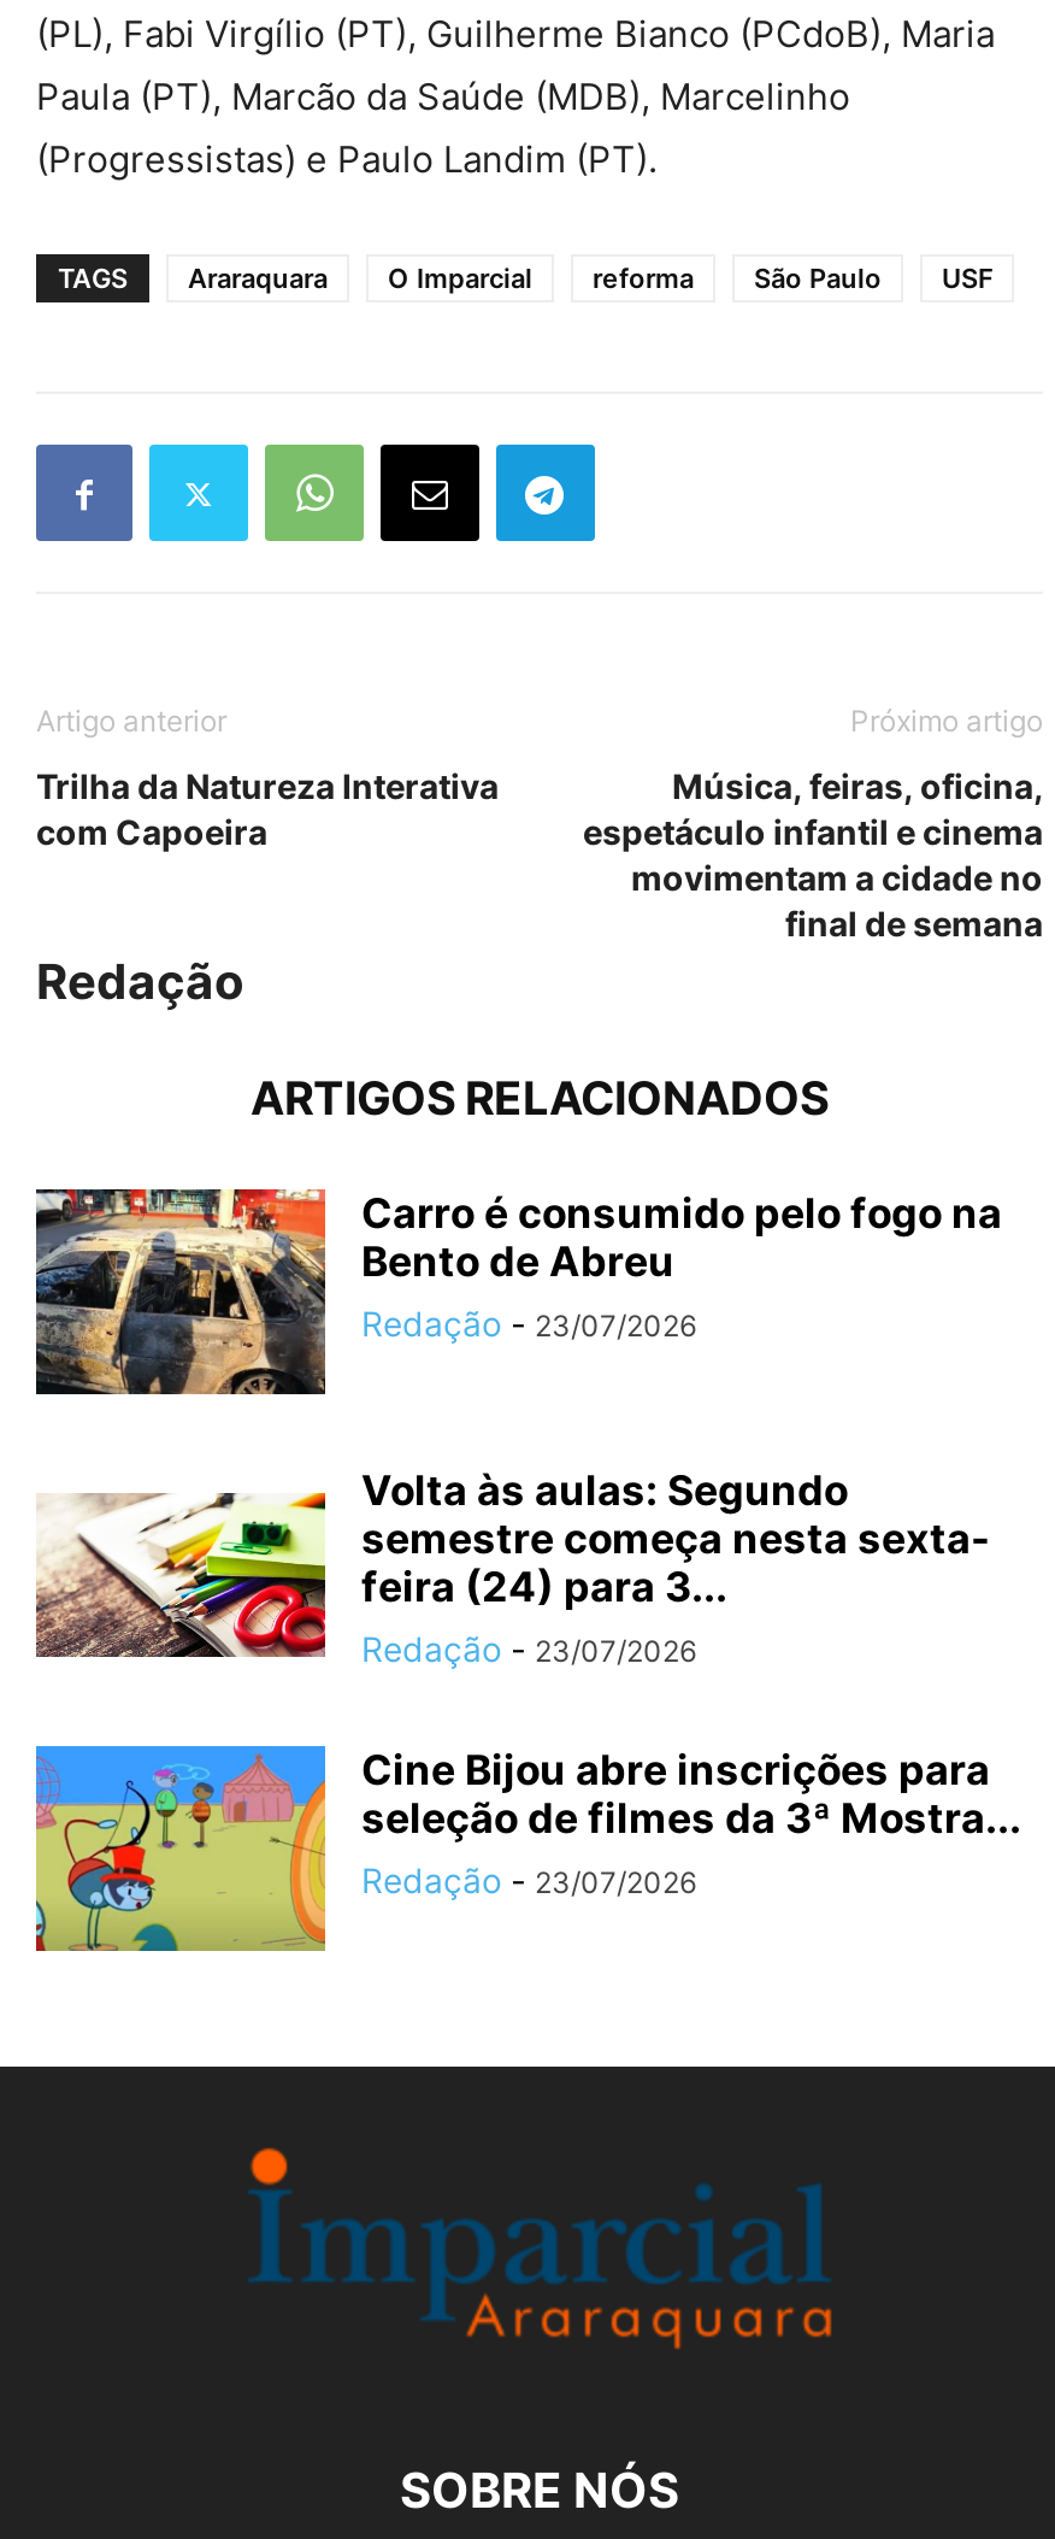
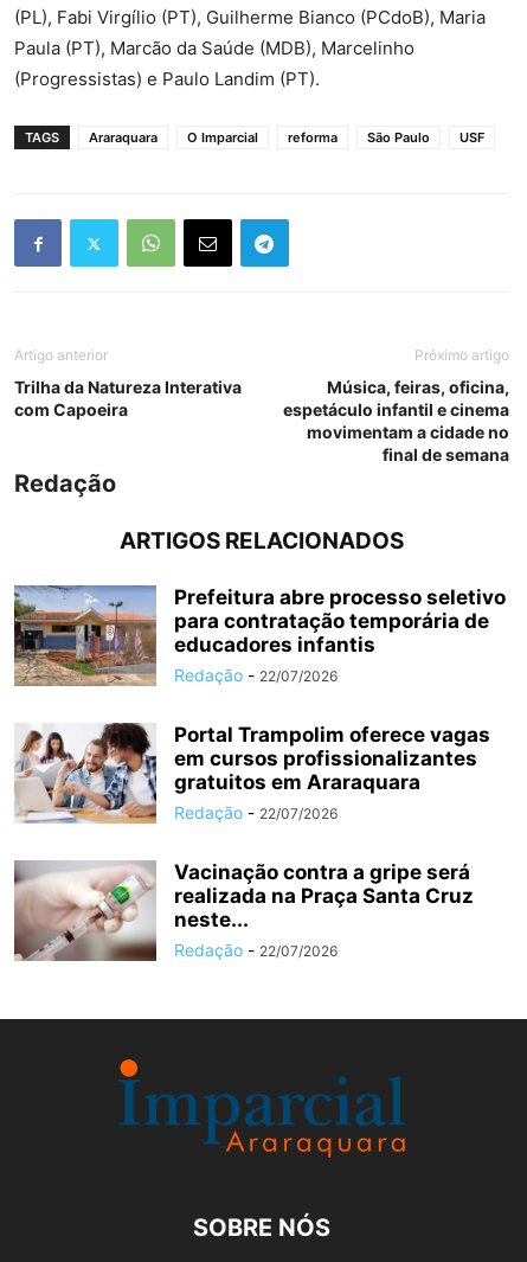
- [image]
- Carro é consumido pelo fogo na
- Bento de Abreu
- Redação - 23/07/2026
+ [image]
+ Prefeitura abre processo seletivo
+ para contratação temporária de
+ educadores infantis
+ Redação - 22/07/2026

- [image]
- Volta às aulas: Segundo
- semestre começa nesta sexta-
- feira (24) para 3...
- Redação - 23/07/2026
+ [image]
+ Portal Trampolim oferece vagas
+ em cursos profissionalizantes
+ gratuitos em Araraquara
+ Redação - 22/07/2026

- [image]
- Cine Bijou abre inscrições para
- seleção de filmes da 3ª Mostra...
- Redação - 23/07/2026
+ [image]
+ Vacinação contra a gripe será
+ realizada na Praça Santa Cruz
+ neste...
+ Redação - 22/07/2026
